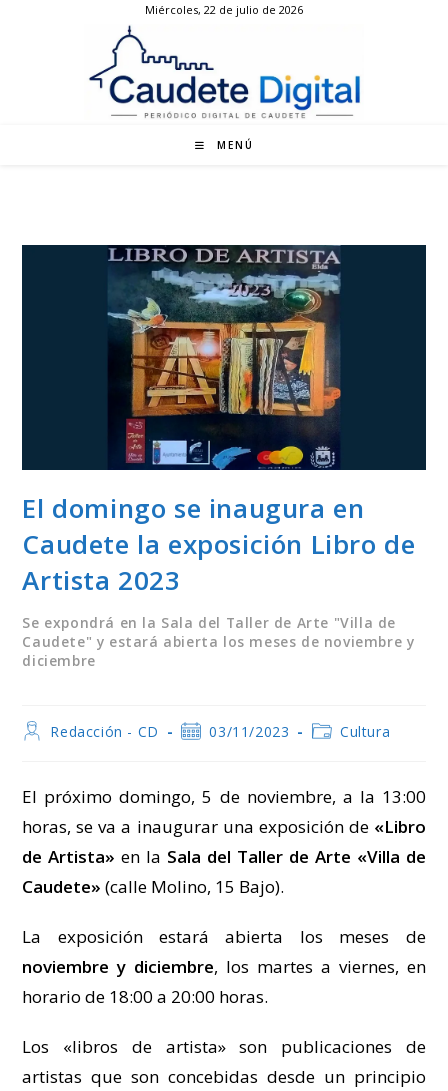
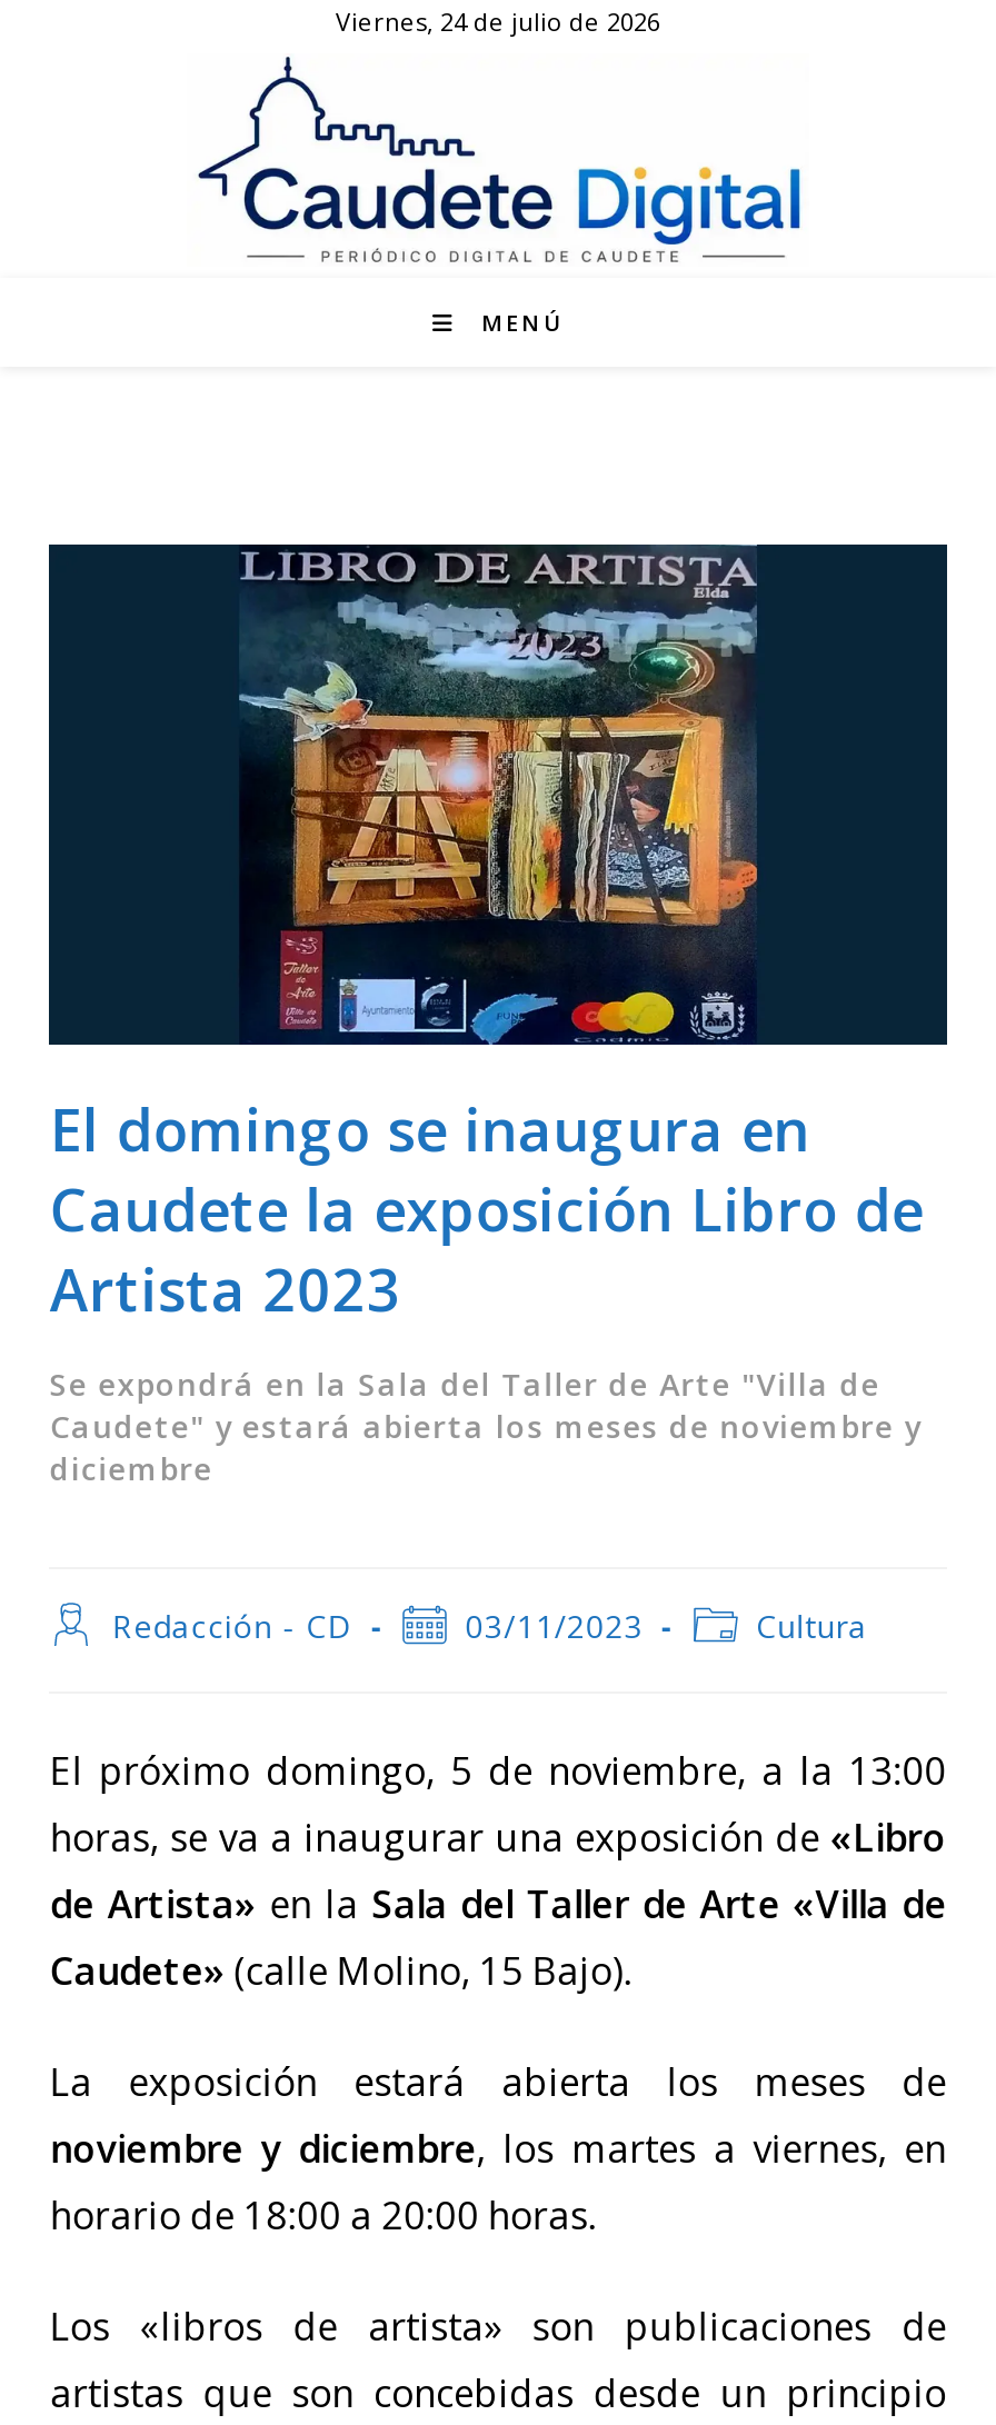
- Miércoles, 22 de julio de 2026
+ Viernes, 24 de julio de 2026
